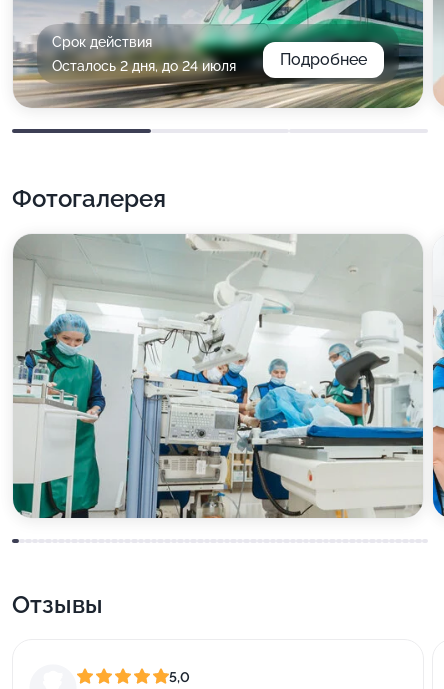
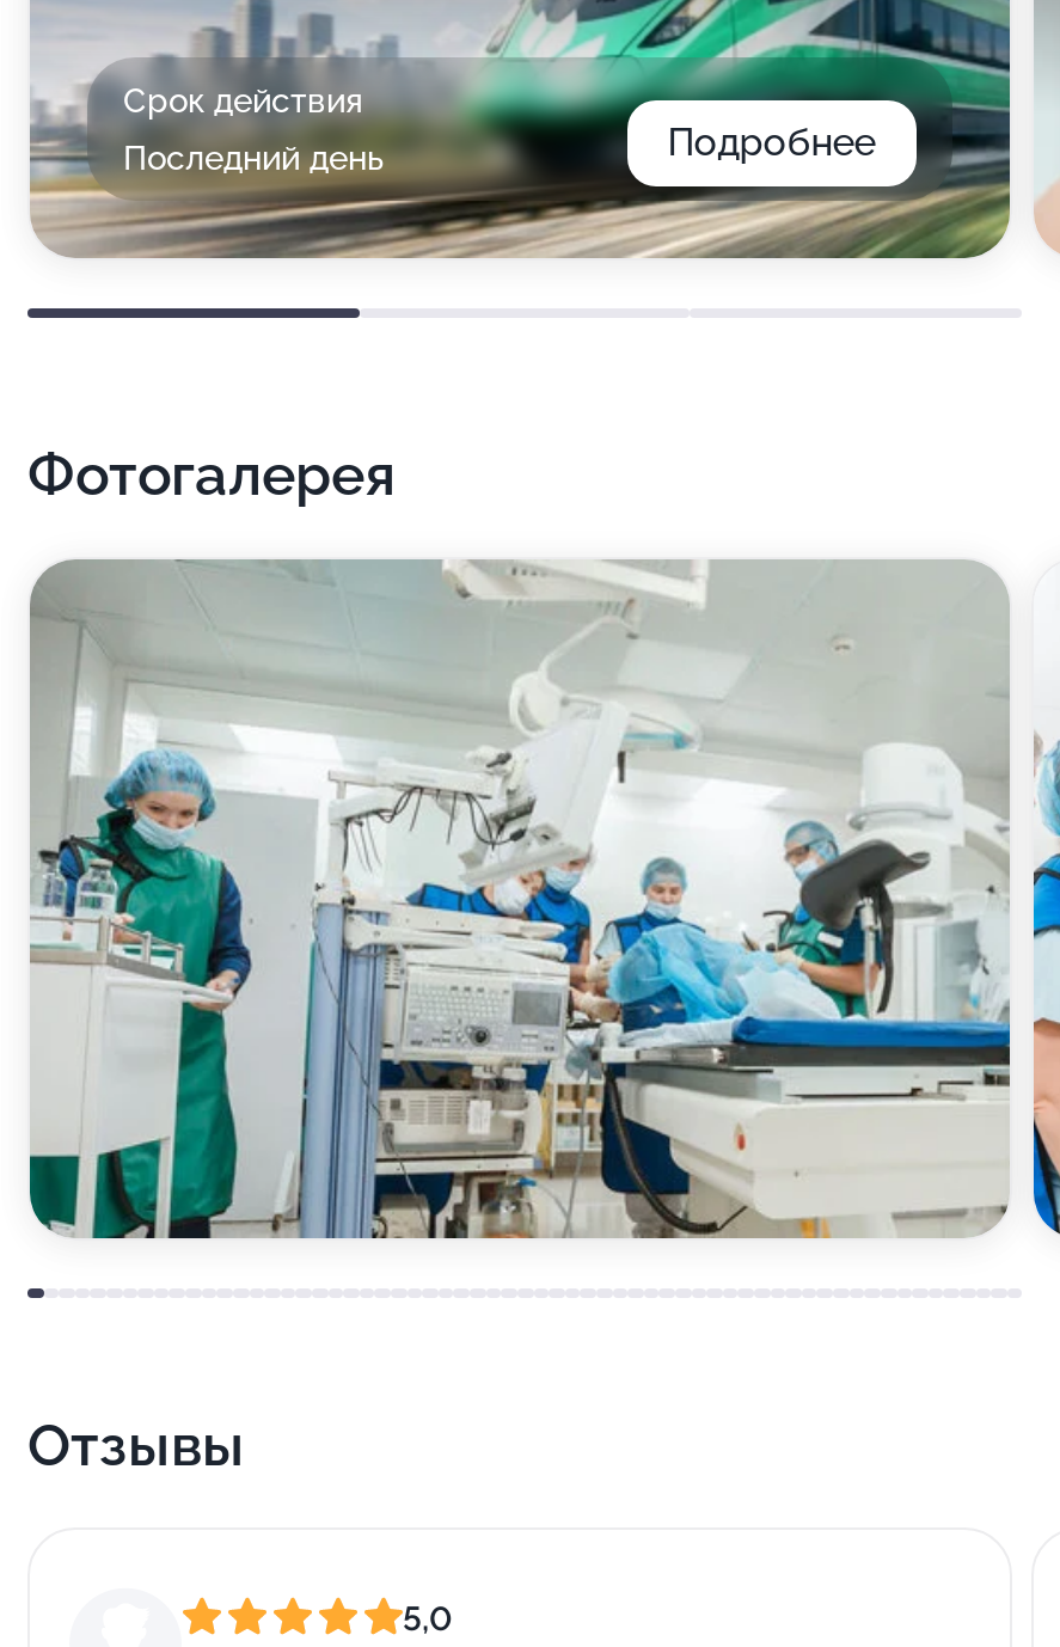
- Осталось 2 дня, до 24 июля
+ Последний день
